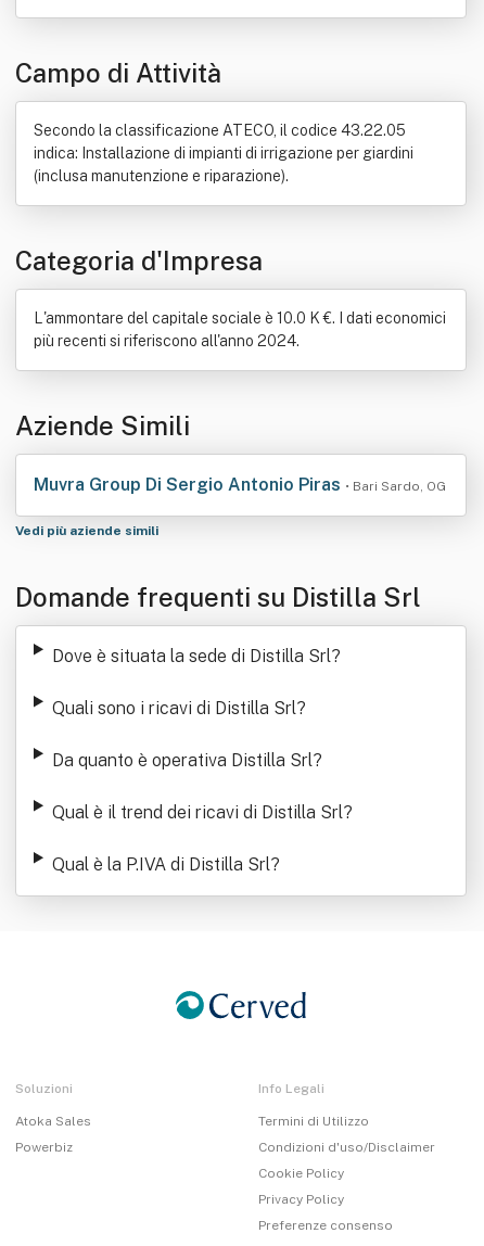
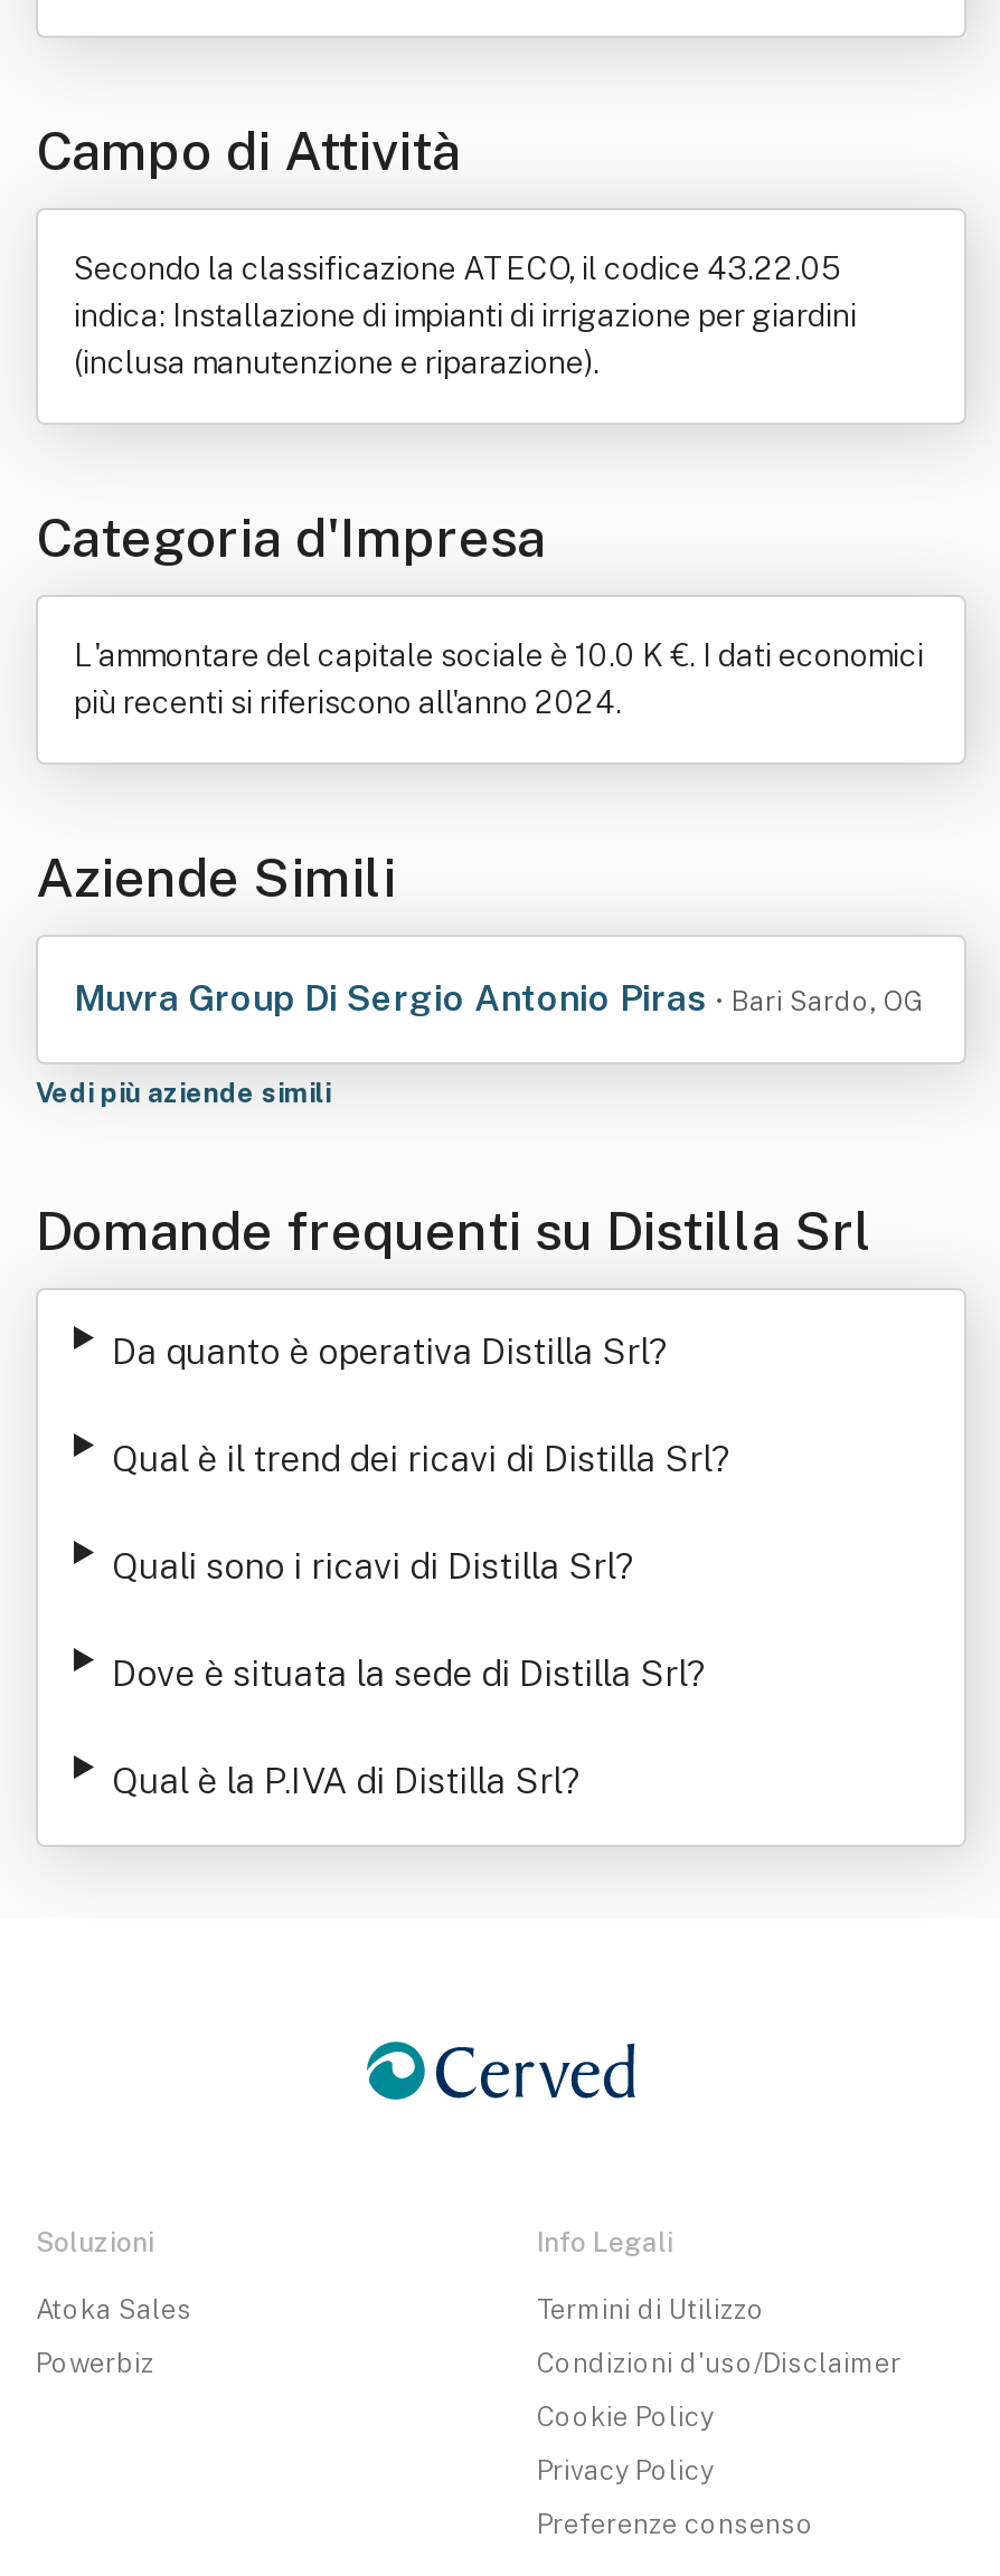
moved down: Dove è situata la sede di Distilla Srl? | Quali sono i ricavi di Distilla Srl?

moved up: Da quanto è operativa Distilla Srl? | Qual è il trend dei ricavi di Distilla Srl?
